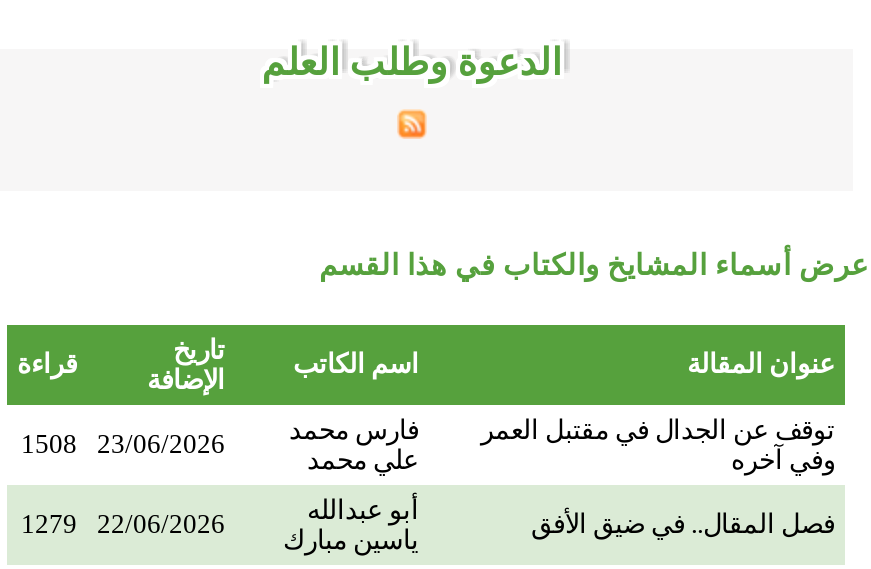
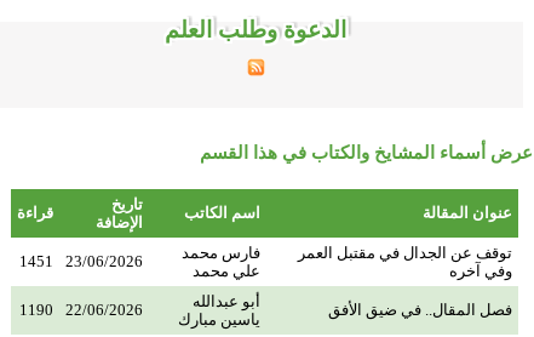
- 1508 23/06/2026
+ 1451 23/06/2026

- 1279 22/06/2026
+ 1190 22/06/2026
